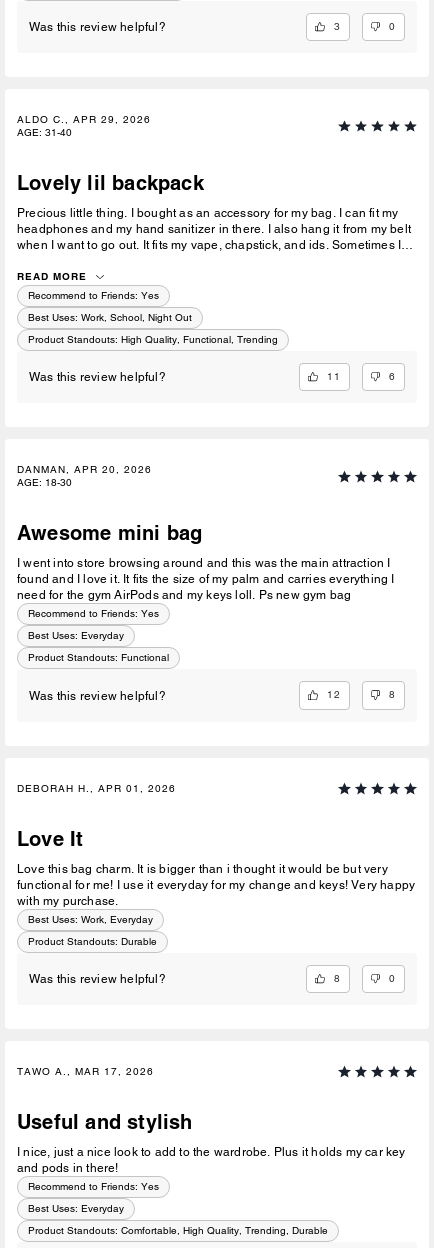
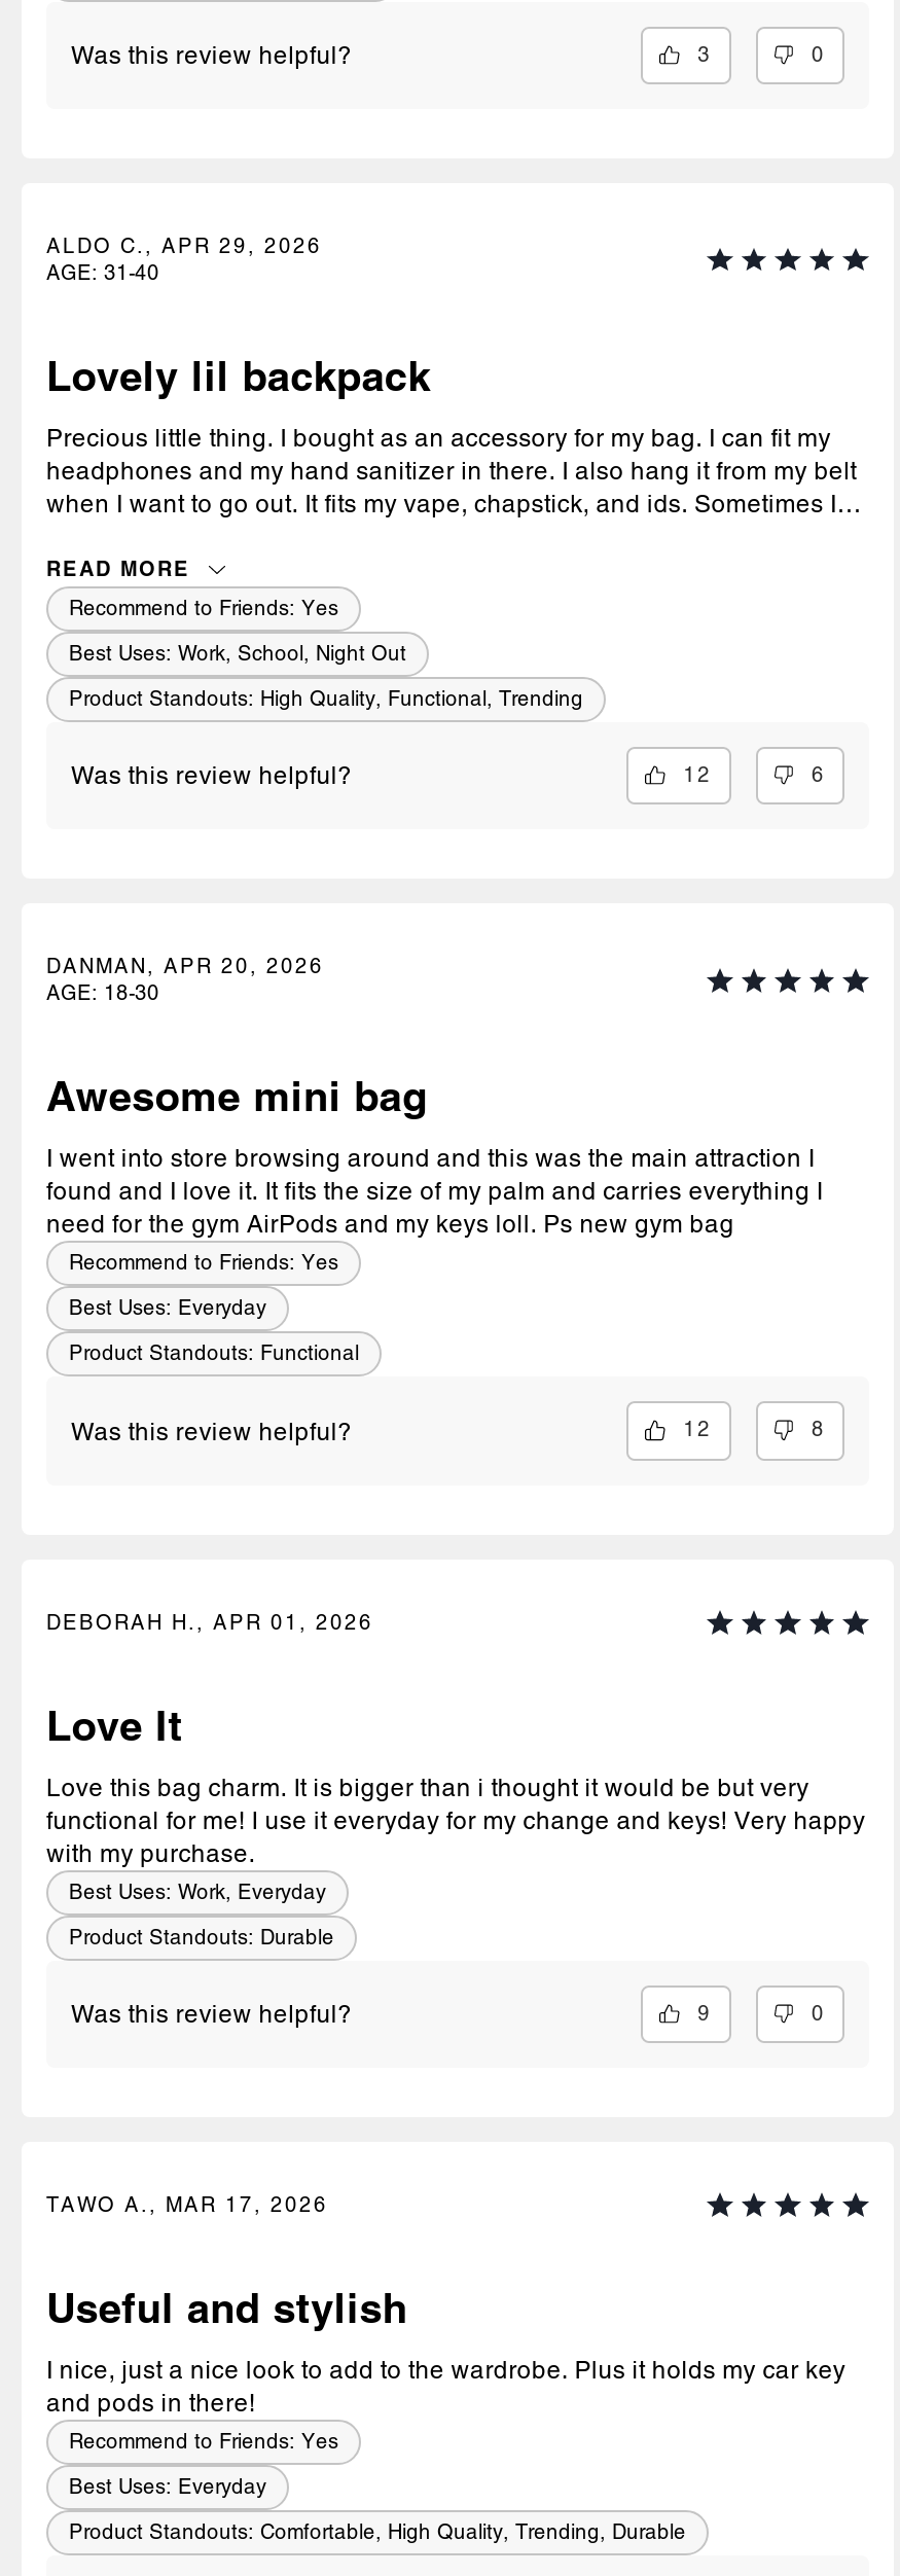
- 11
+ 12

- 8
+ 9
